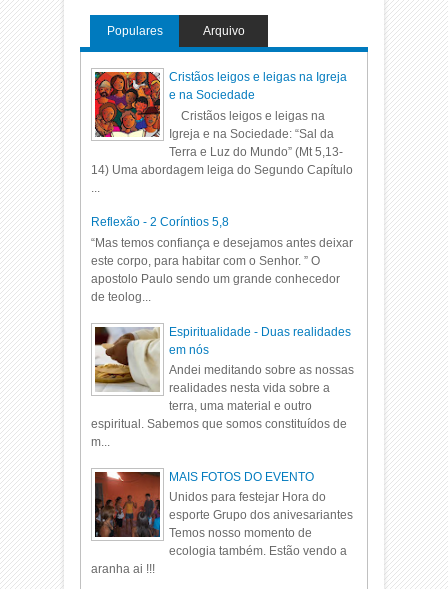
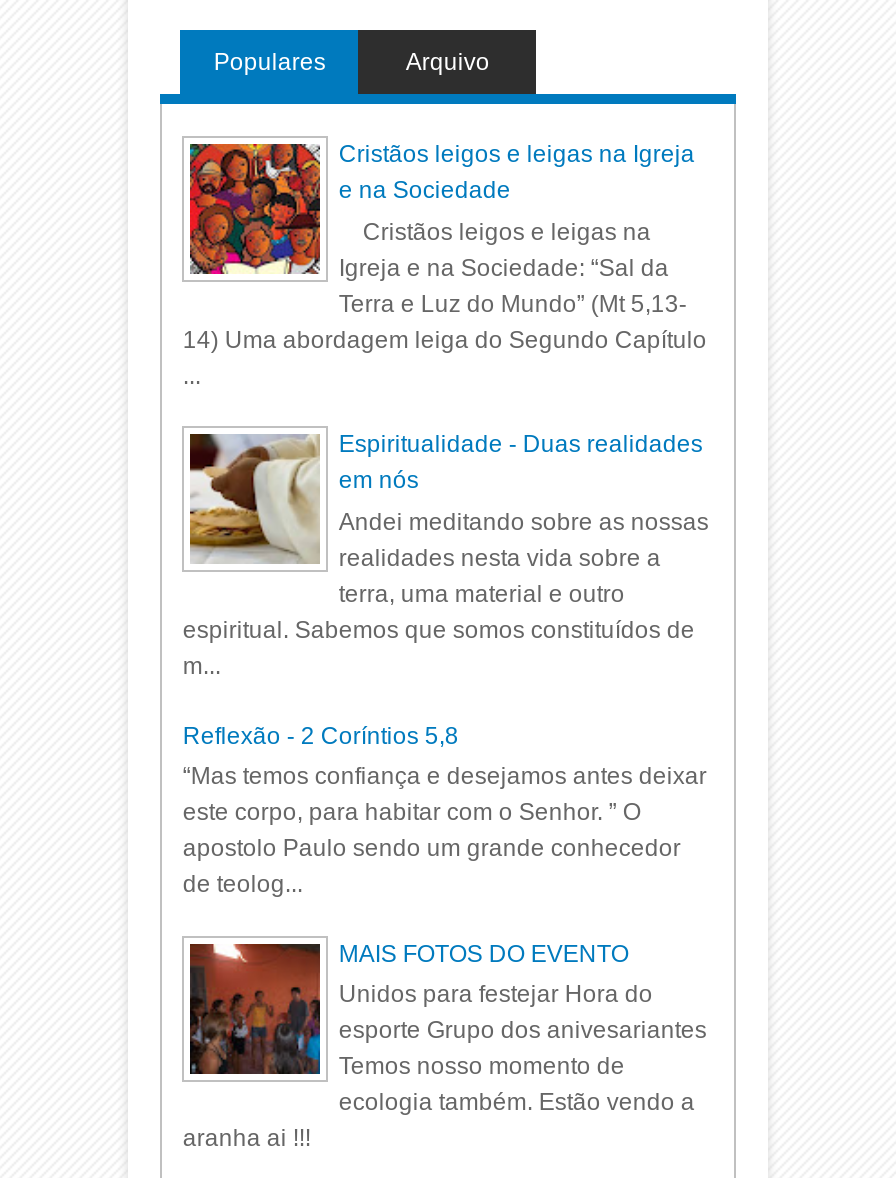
moved down: Reflexão - 2 Coríntios 5,8 | “Mas temos confiança e desejamos antes deixar | este corpo, para habitar com o Senhor. ” O | apostolo Paulo sendo um grande conhecedor | de teolog...

moved up: [image] | Espiritualidade - Duas realidades | em nós | Andei meditando sobre as nossas | realidades nesta vida sobre a | terra, uma material e outro | espiritual. Sabemos que somos constituídos de | m...
